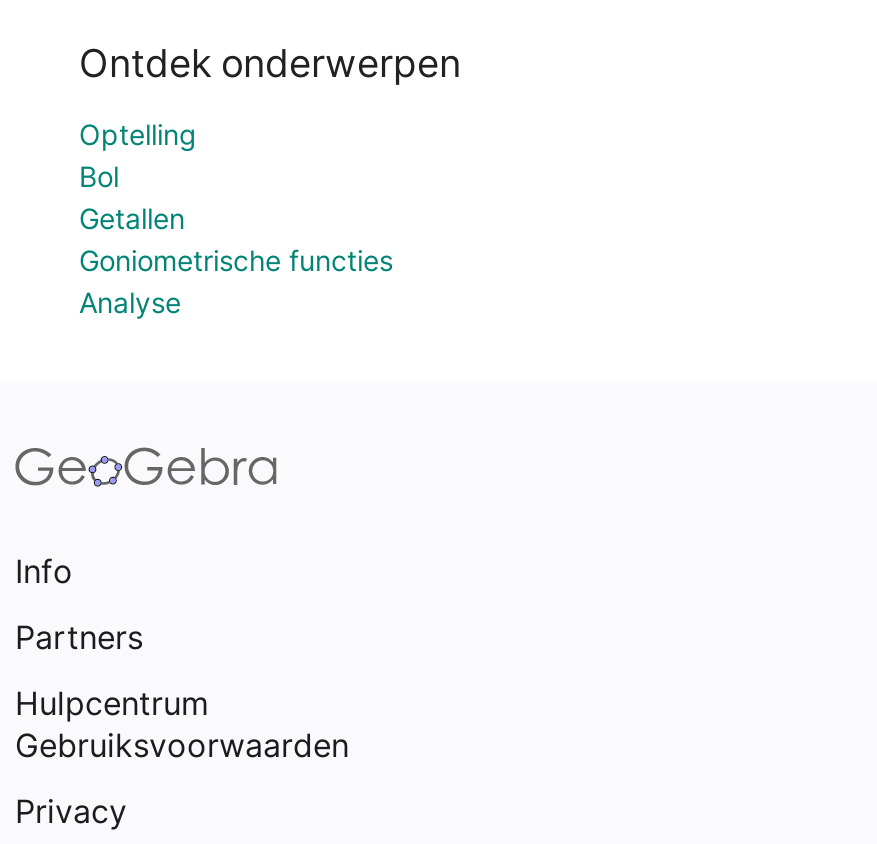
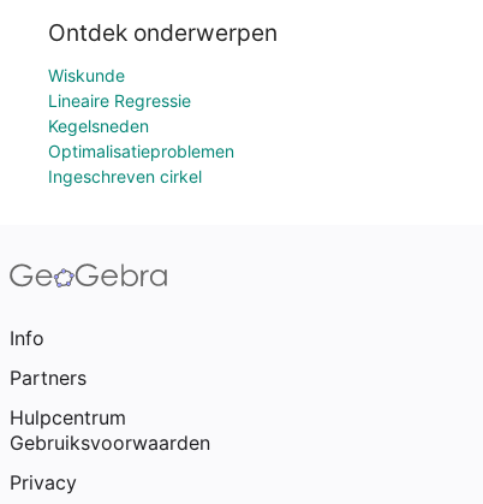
- Optelling
- Bol
- Getallen
- Goniometrische functies
- Analyse
+ Wiskunde
+ Lineaire Regressie
+ Kegelsneden
+ Optimalisatieproblemen
+ Ingeschreven cirkel
